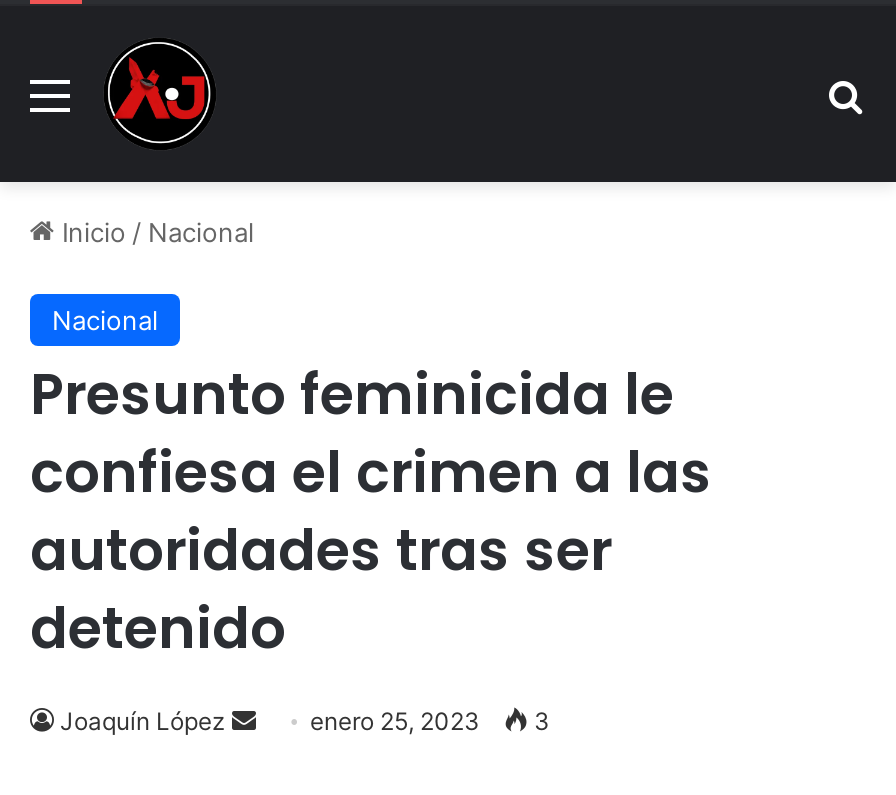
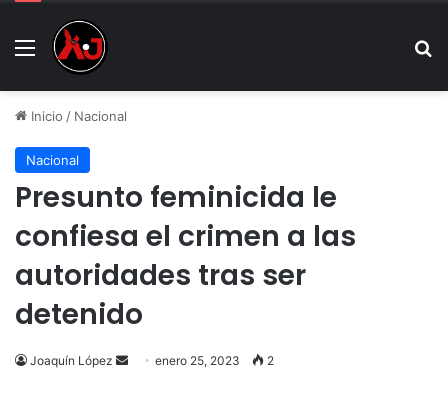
- 3
+ 2
